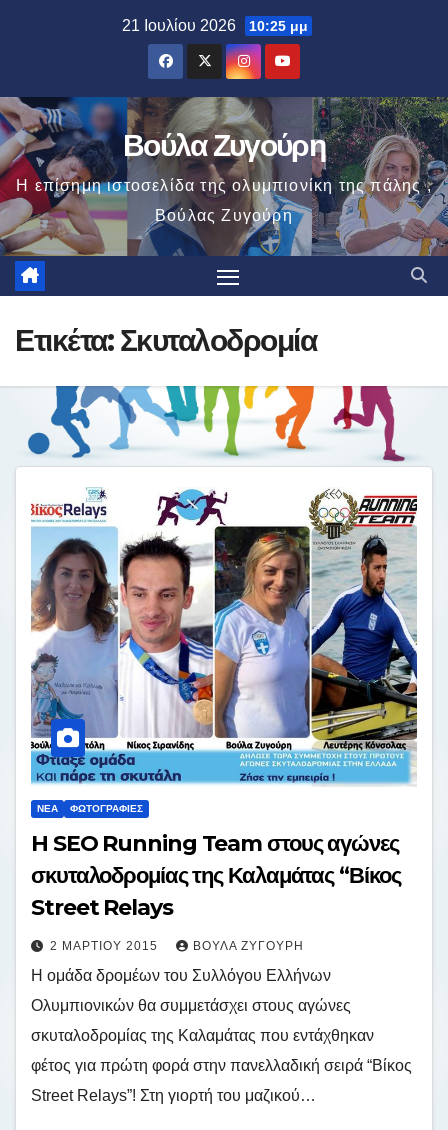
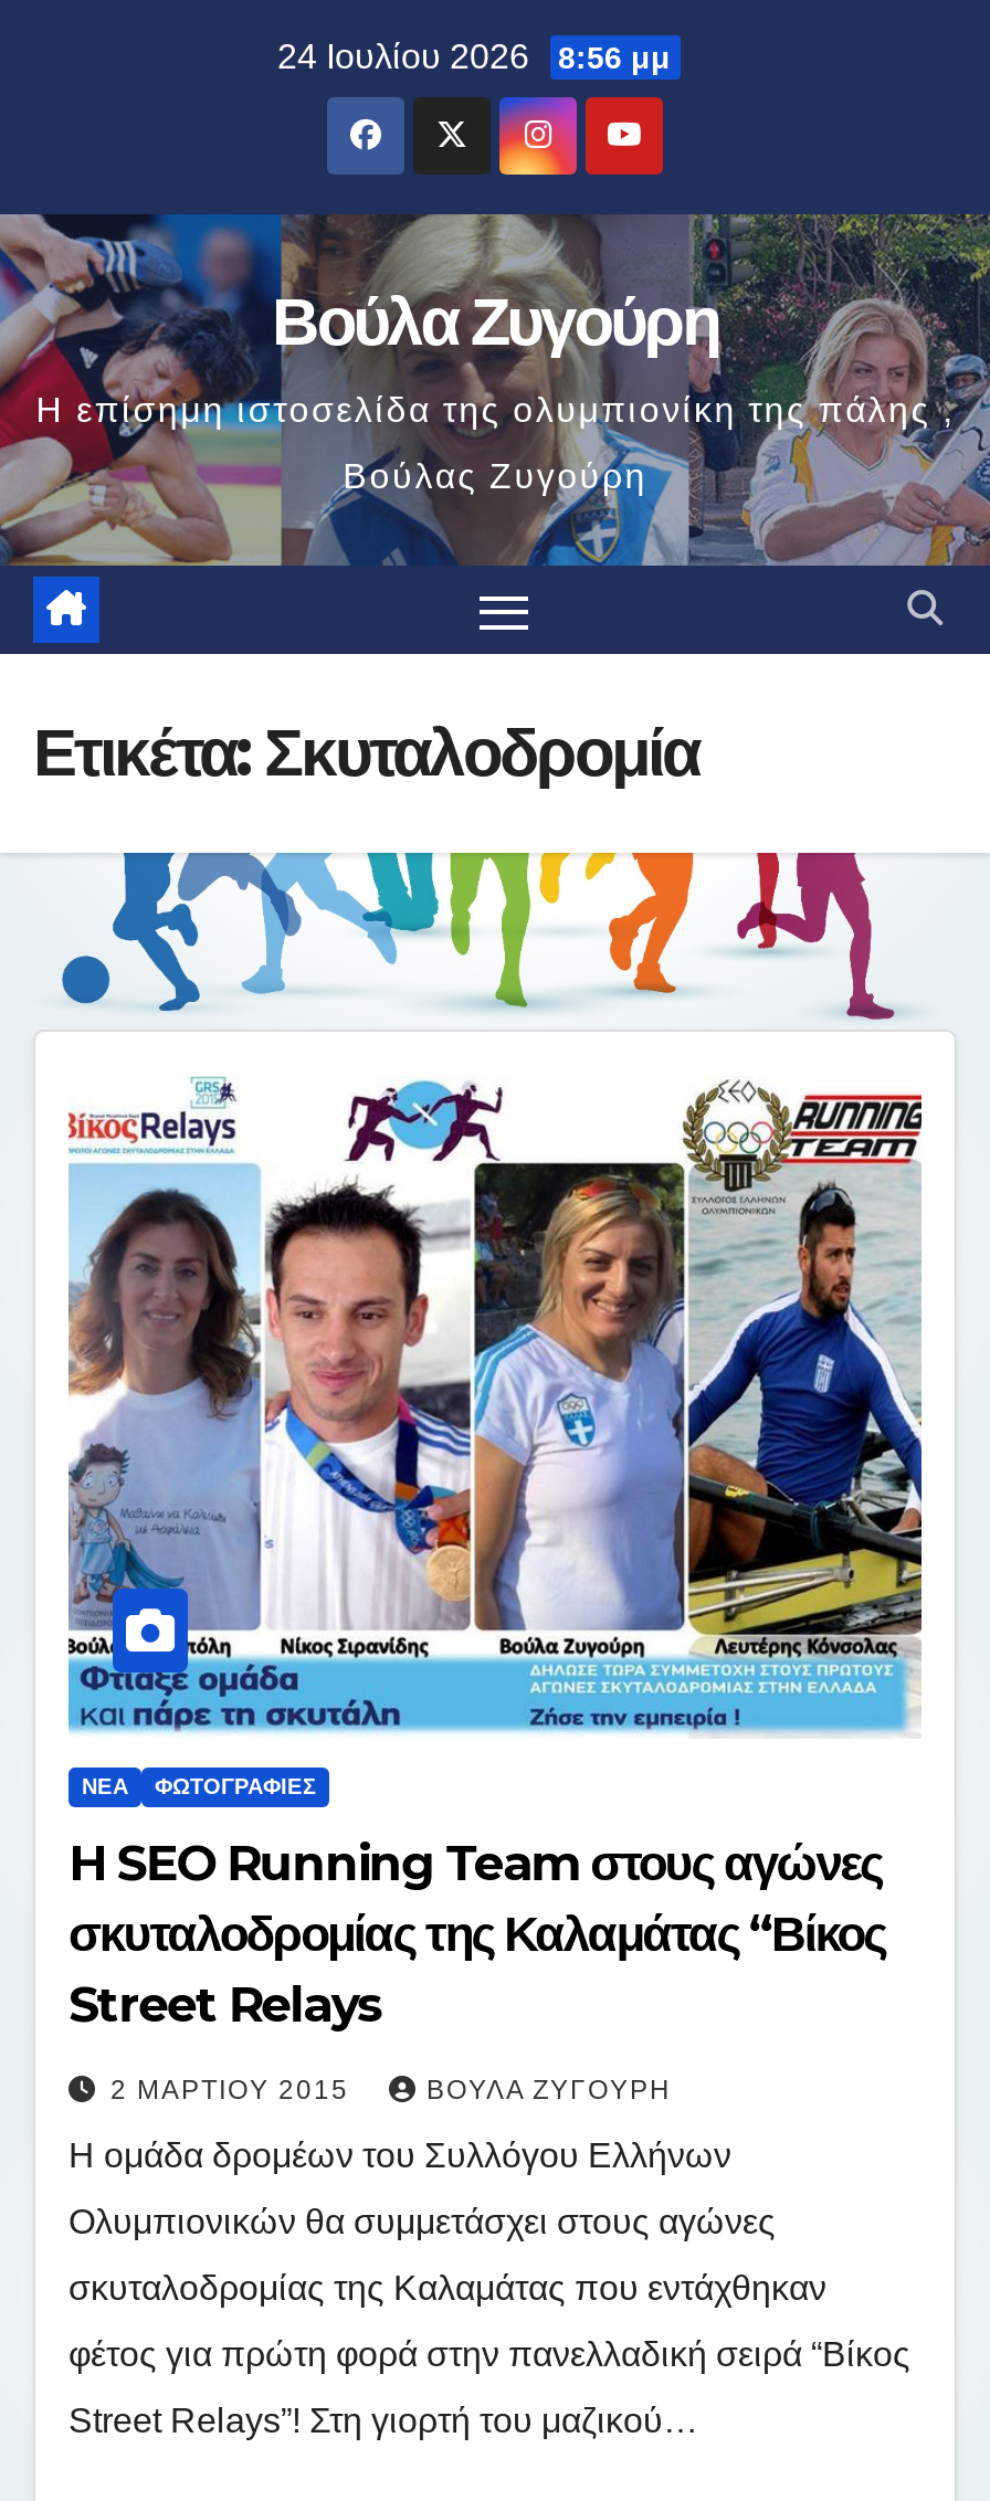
- 21 Ιουλίου 2026 10:25 μμ
+ 24 Ιουλίου 2026 8:56 μμ
